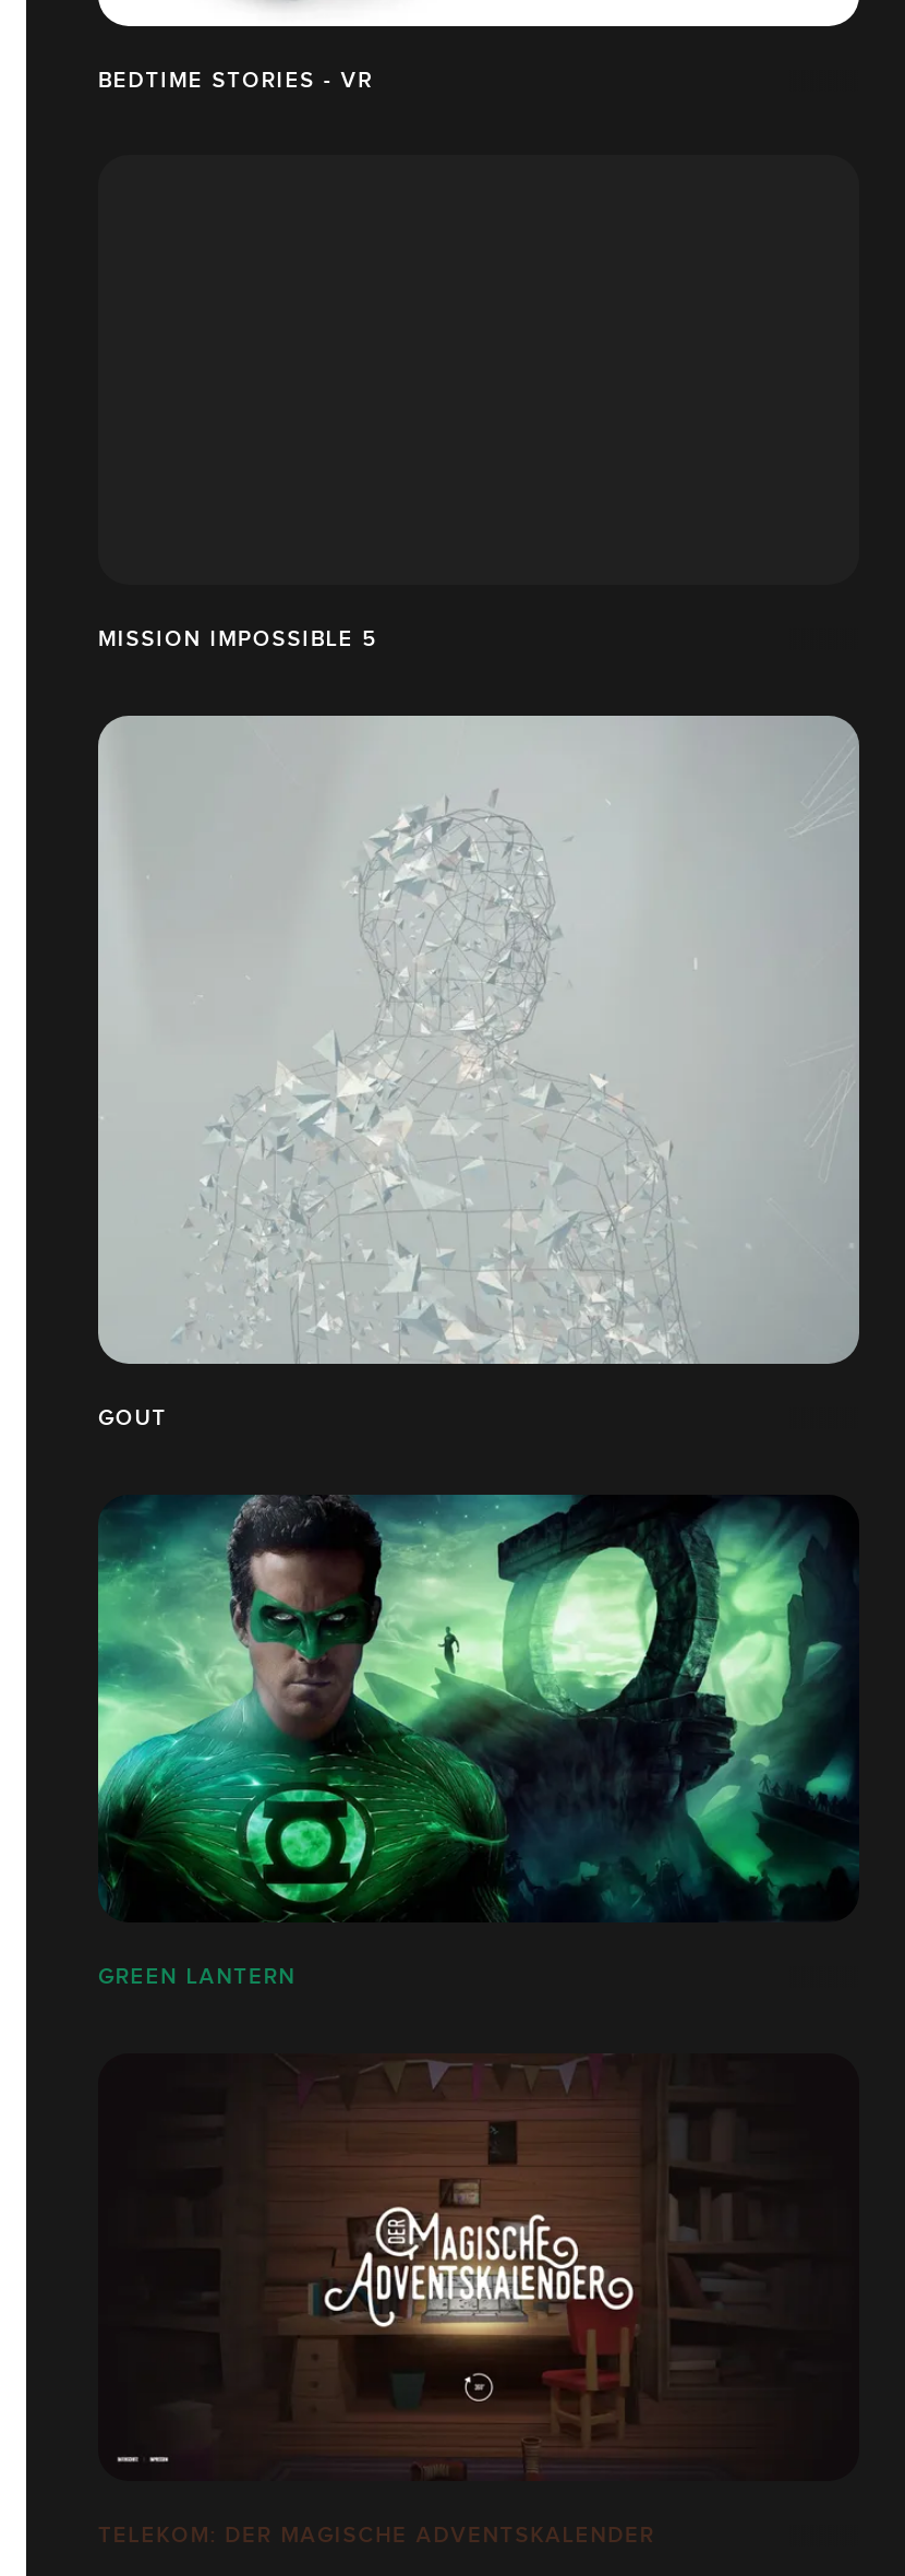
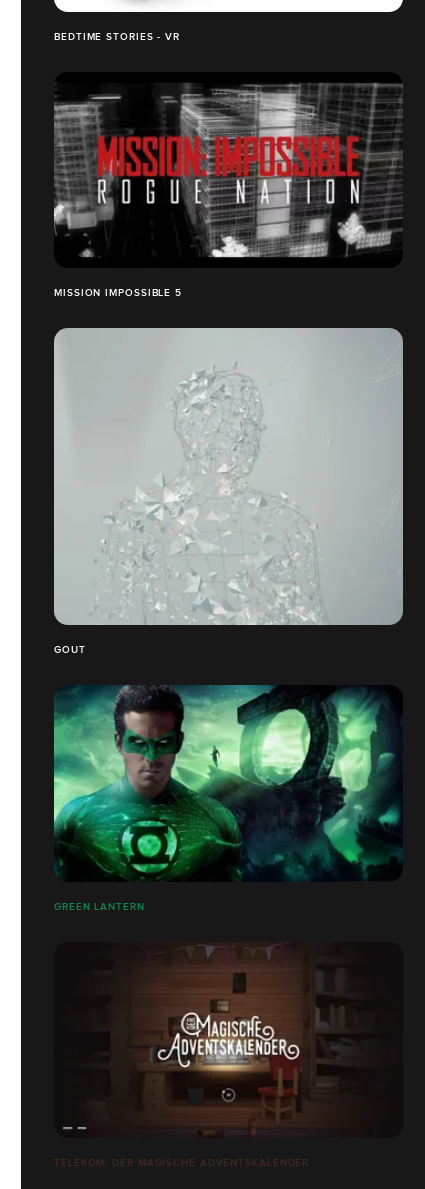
+ [image]
